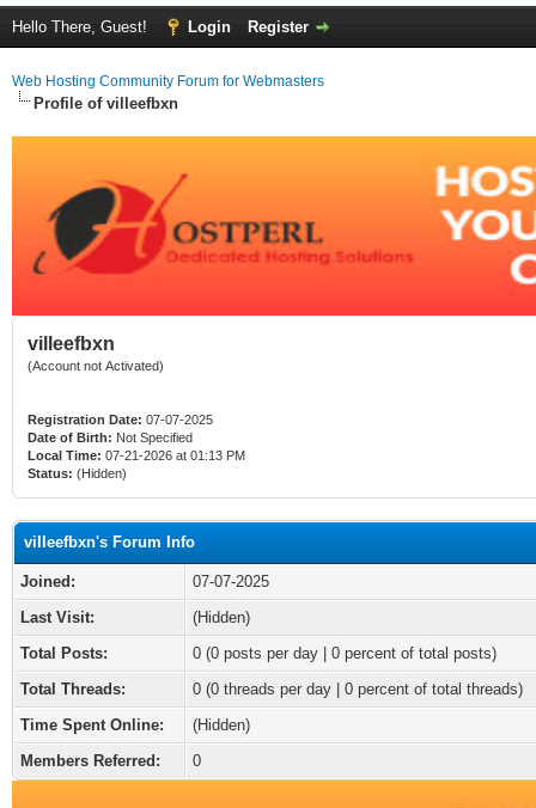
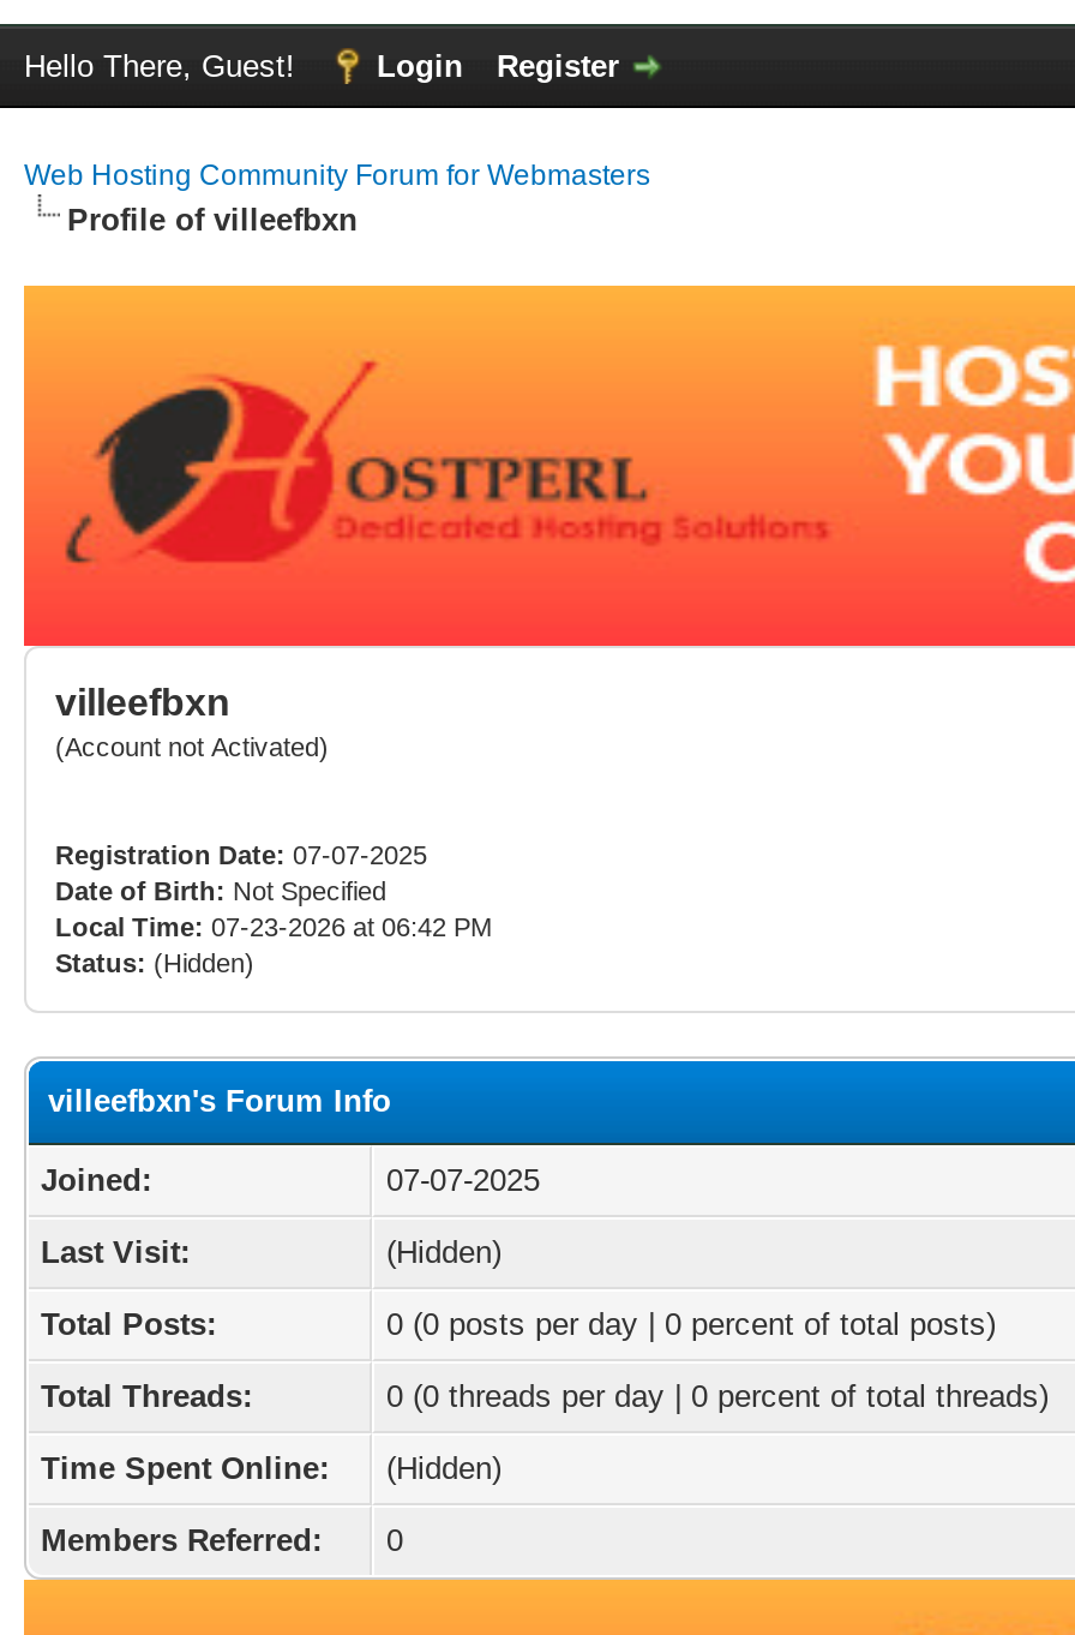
- Local Time: 07-21-2026 at 01:13 PM
+ Local Time: 07-23-2026 at 06:42 PM
